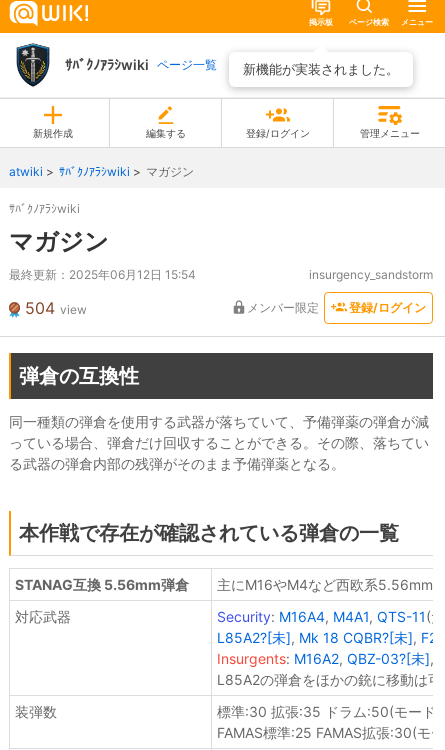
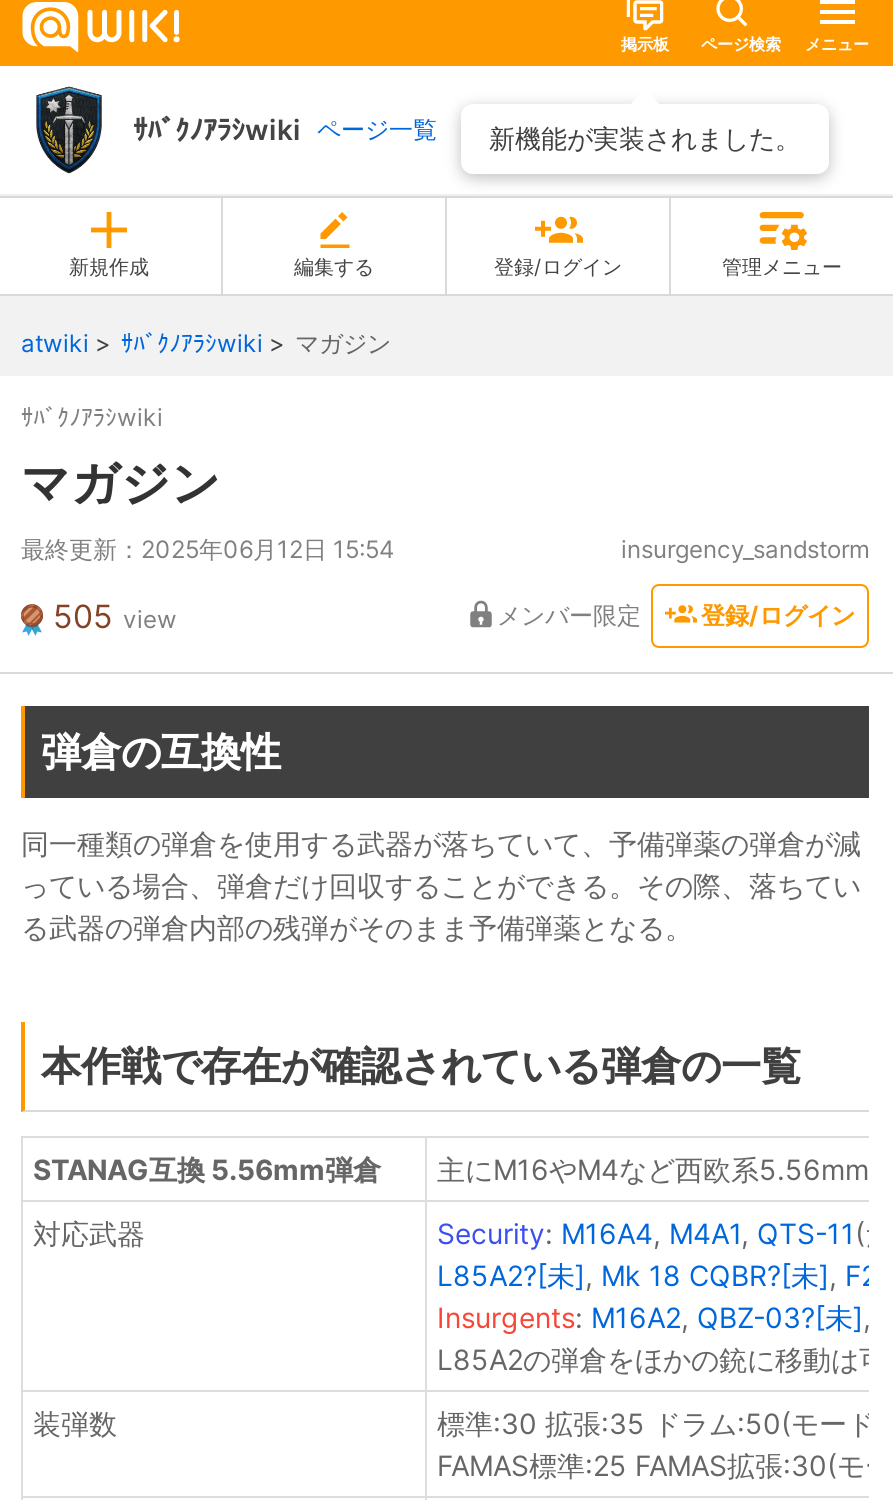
- 504 view
+ 505 view
